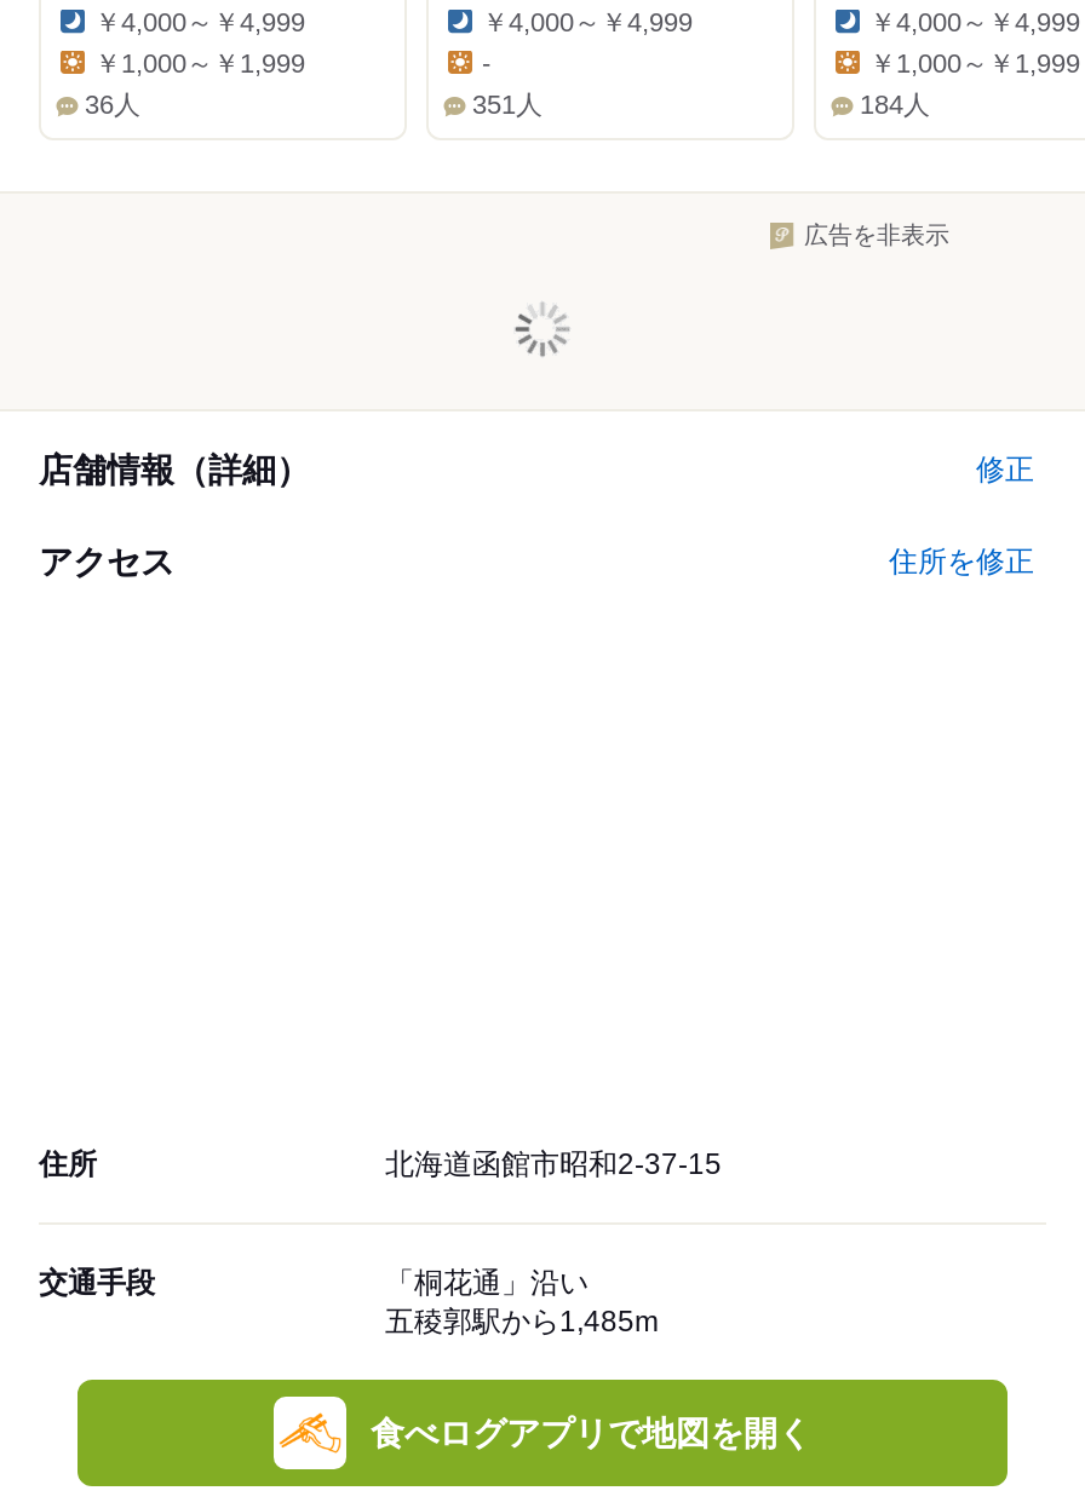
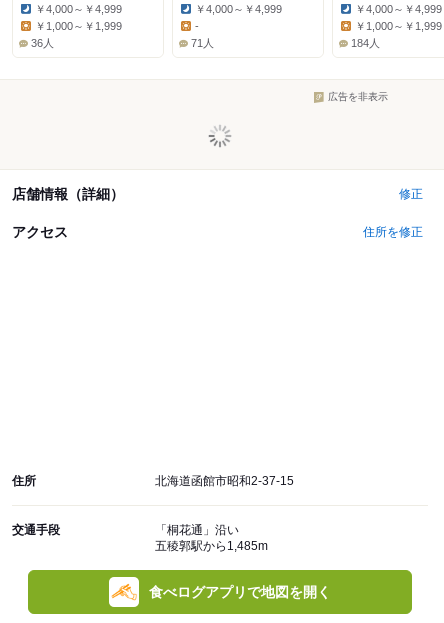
- 351人
+ 71人
